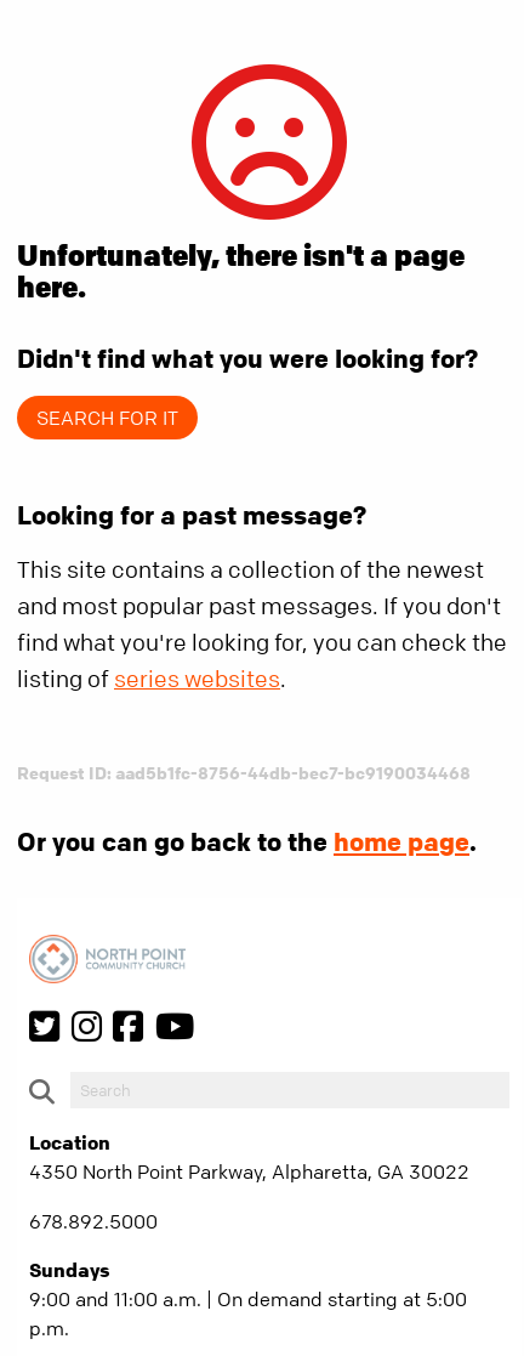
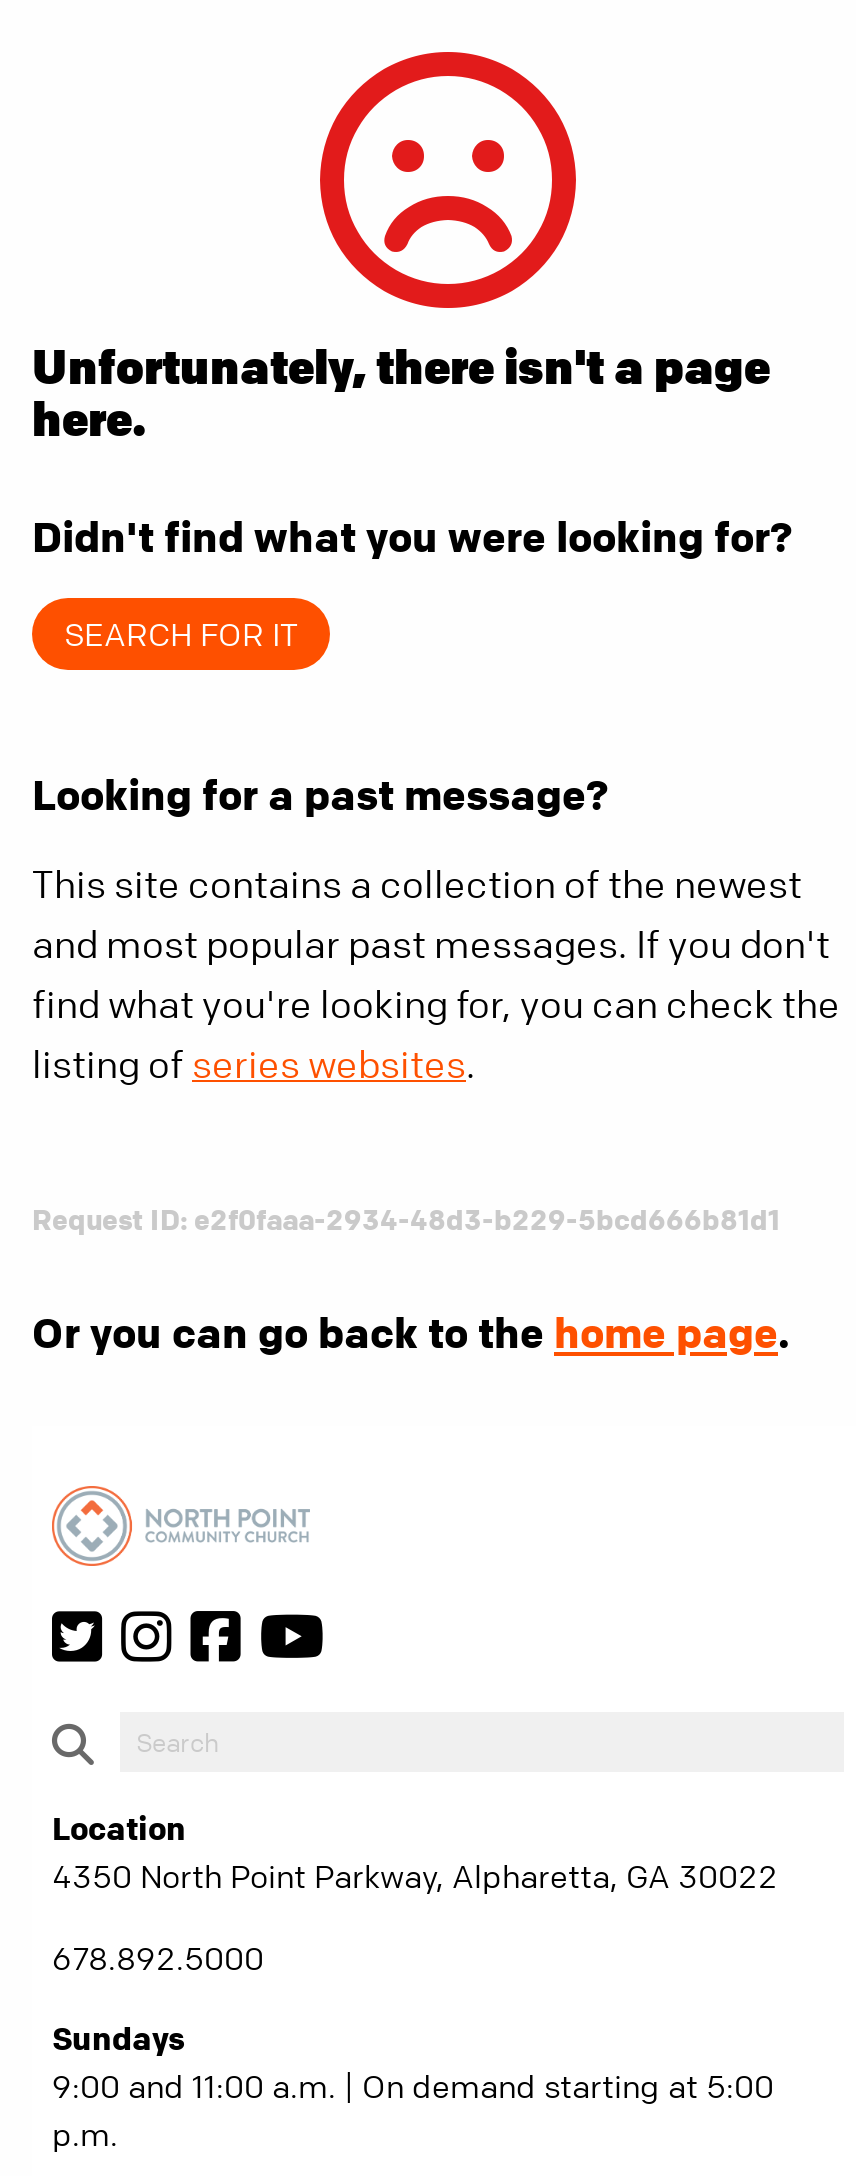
- Request ID: aad5b1fc-8756-44db-bec7-bc9190034468
+ Request ID: e2f0faaa-2934-48d3-b229-5bcd666b81d1
